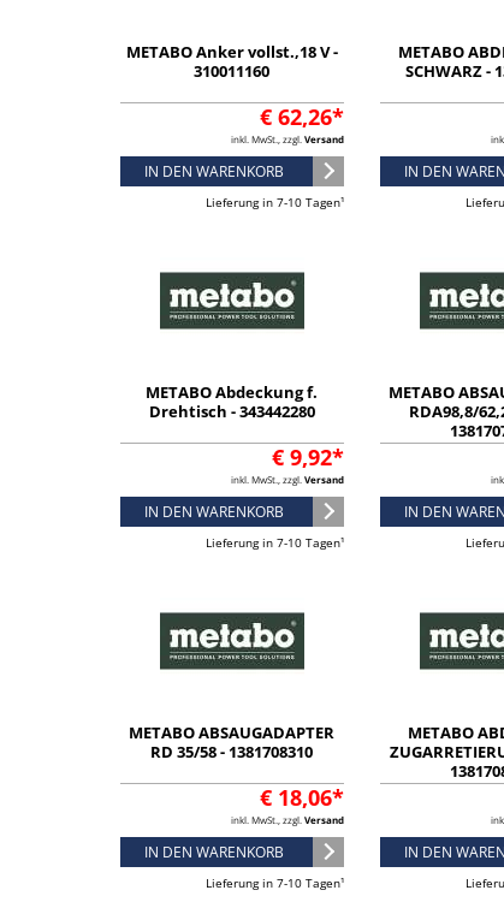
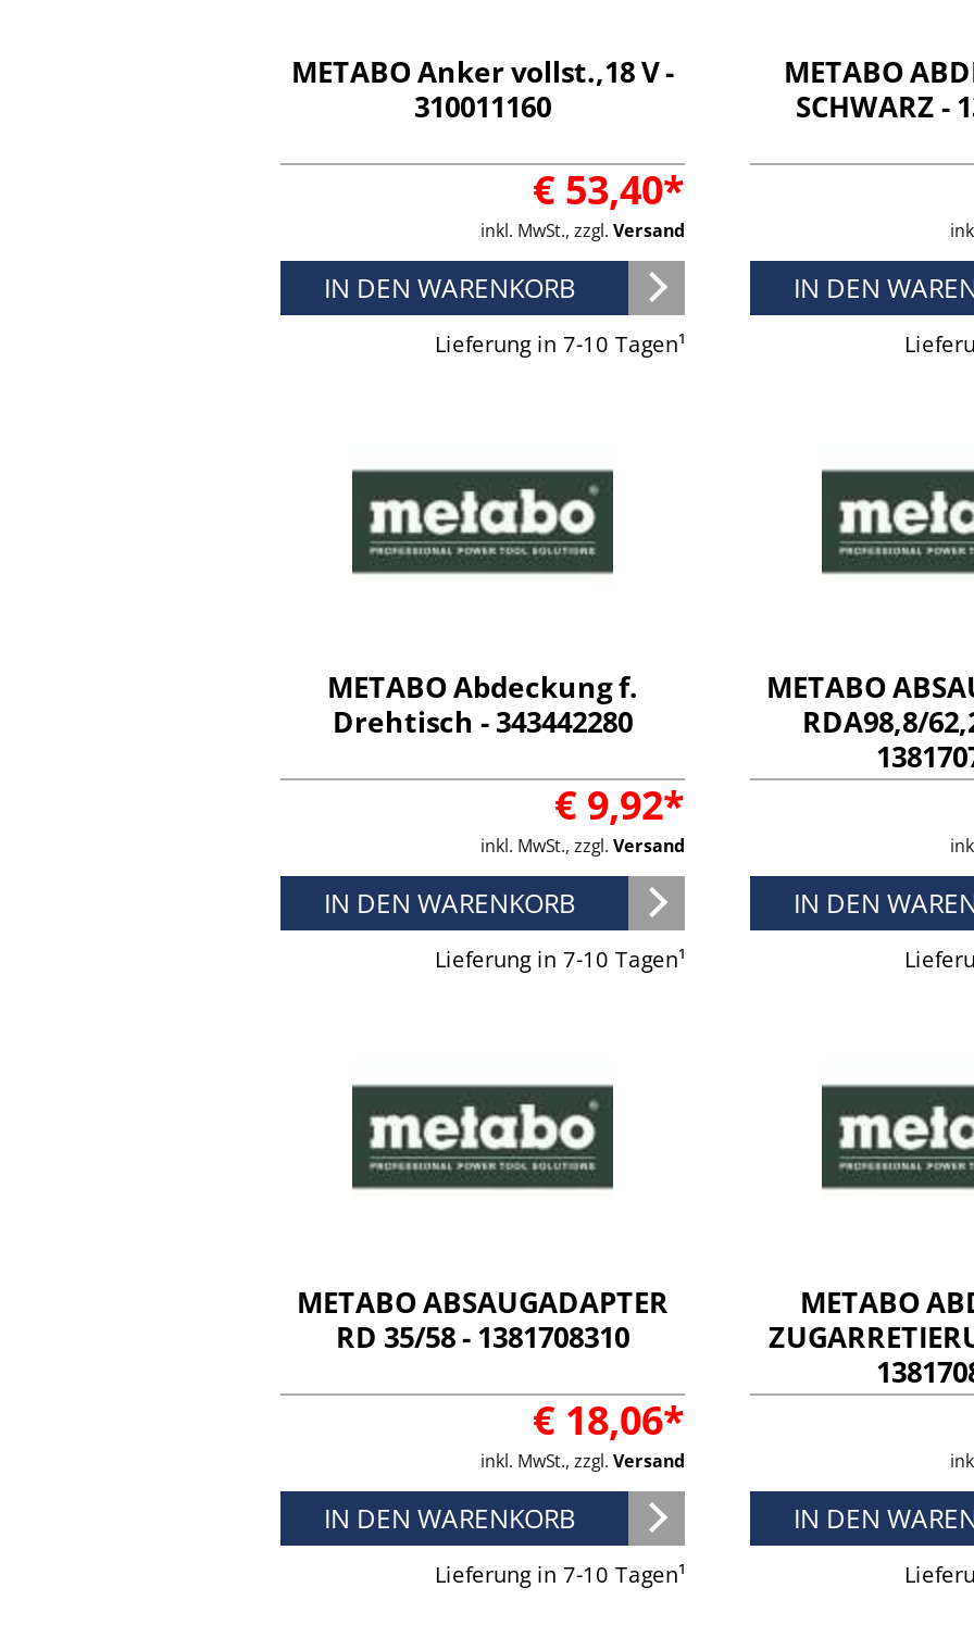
- € 62,26*
+ € 53,40*
